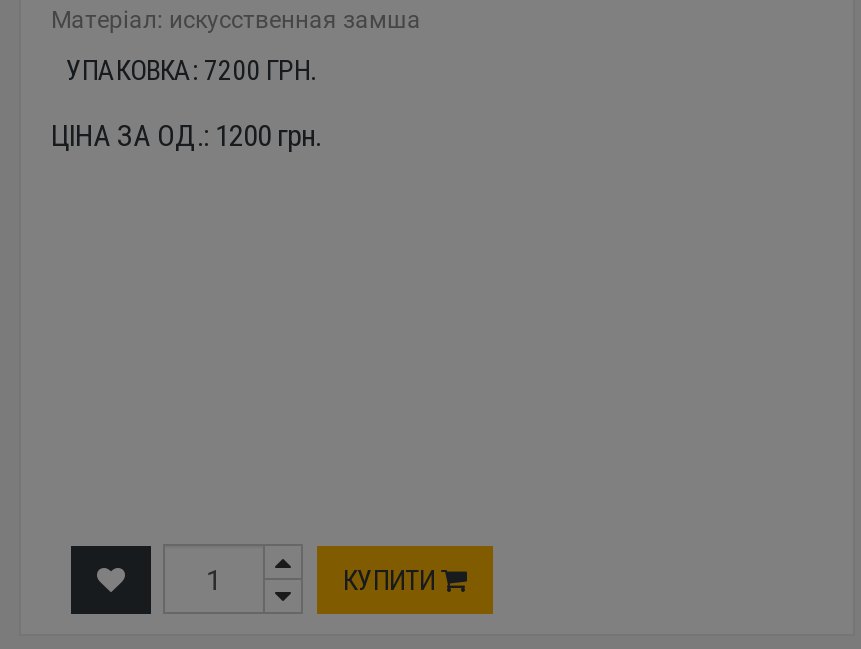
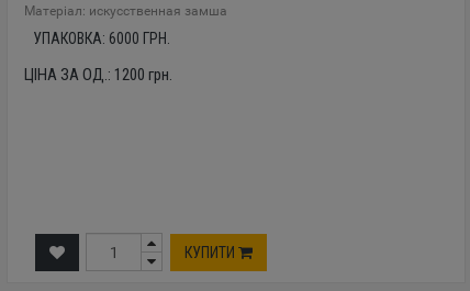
- УПАКОВКА: 7200 ГРН.
+ УПАКОВКА: 6000 ГРН.
